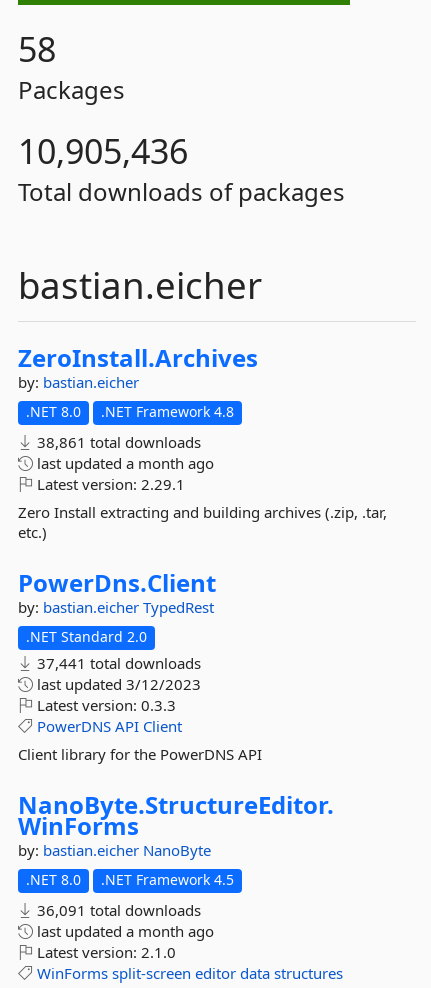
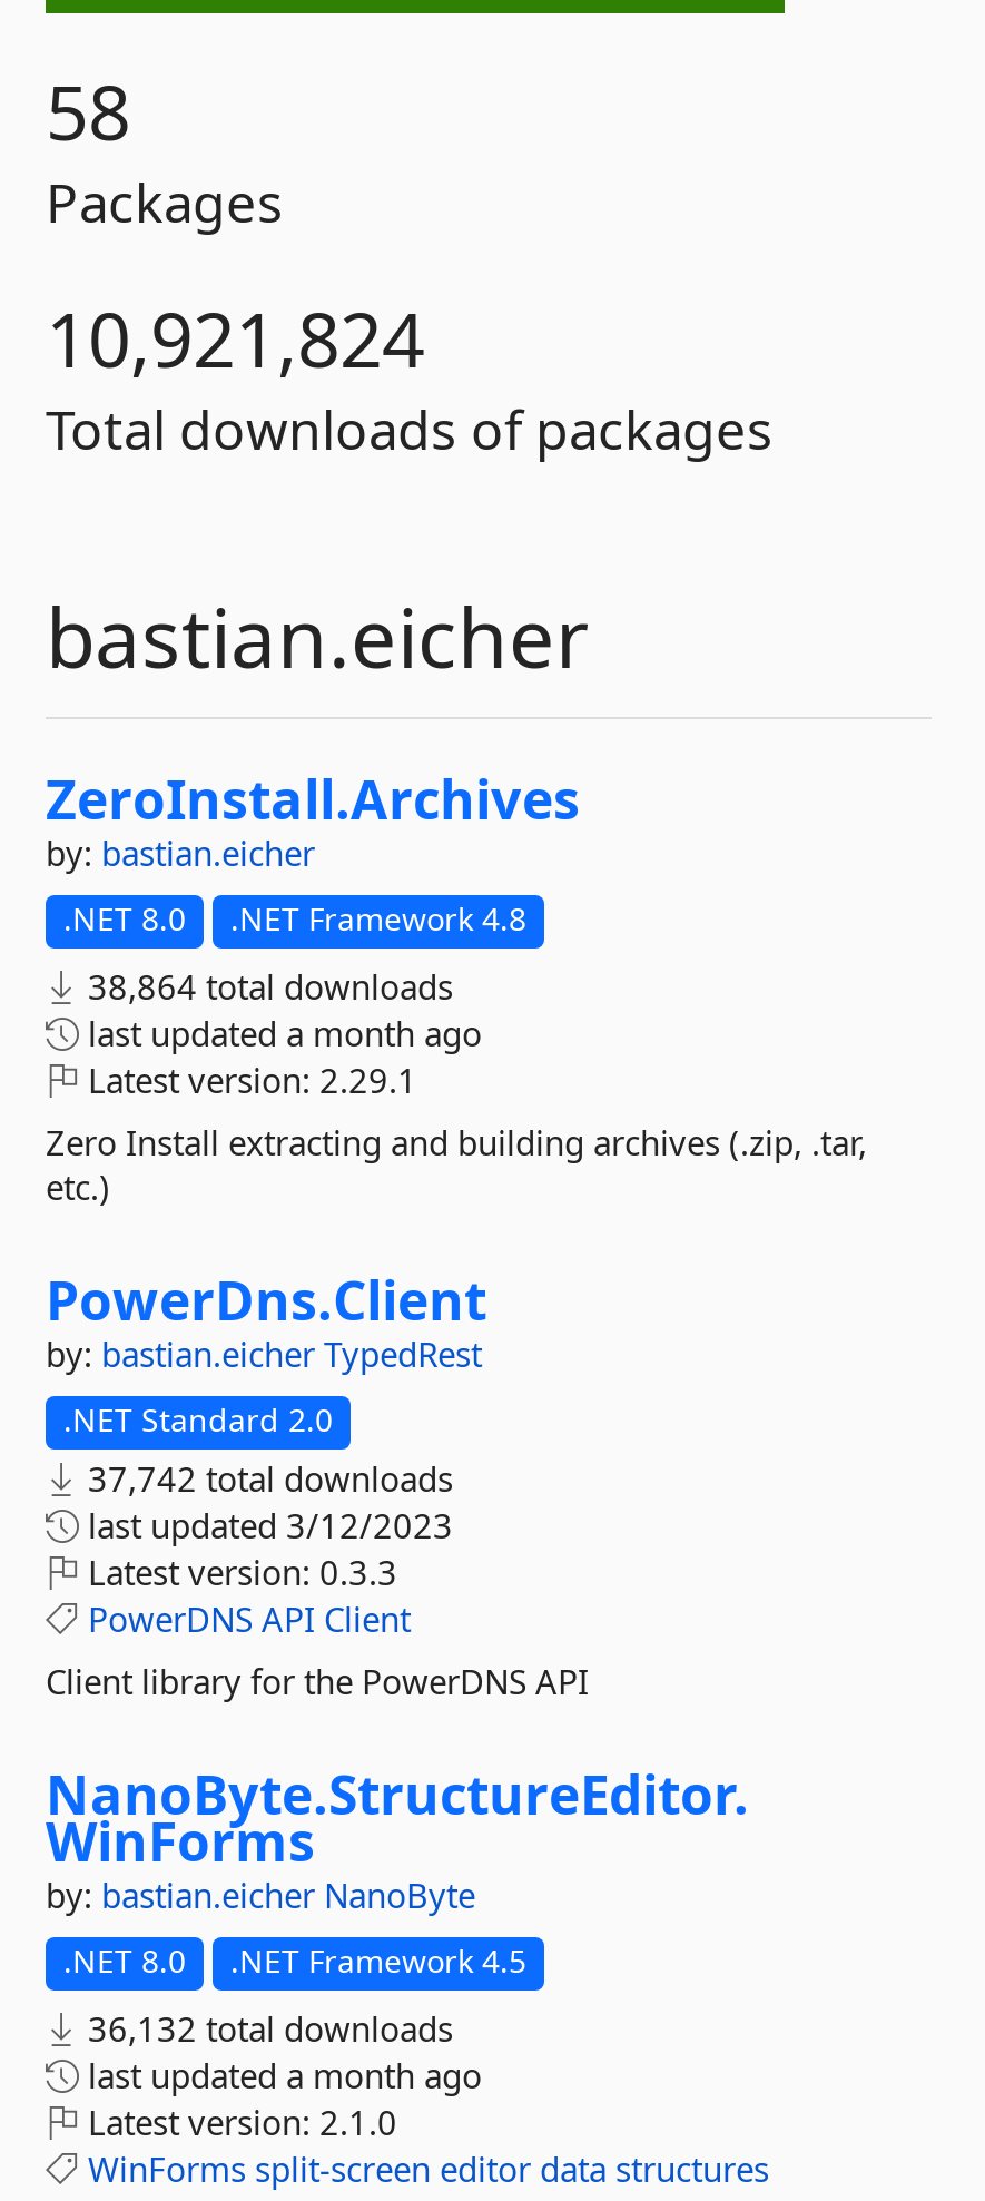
- 10,905,436
+ 10,921,824

- 38,861 total downloads
+ 38,864 total downloads

- 37,441 total downloads
+ 37,742 total downloads

- 36,091 total downloads
+ 36,132 total downloads
